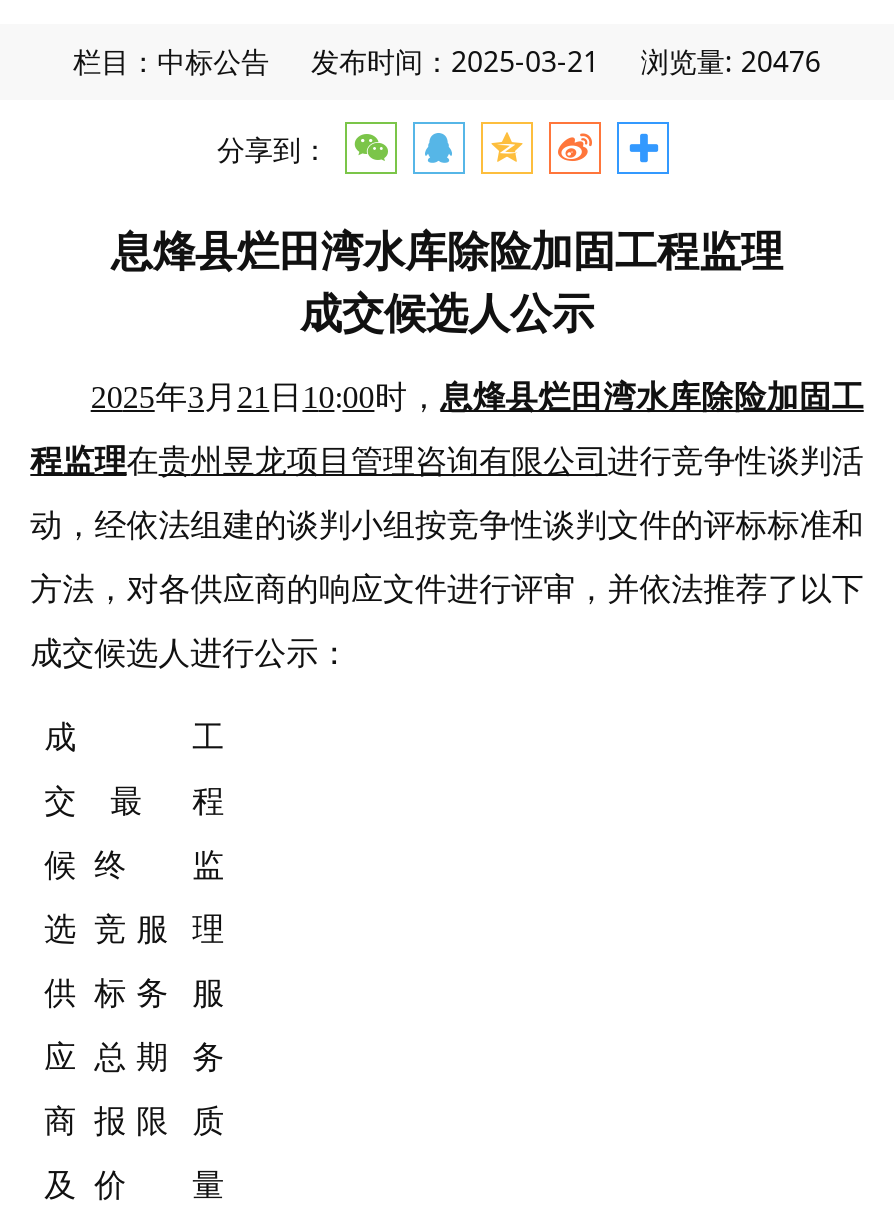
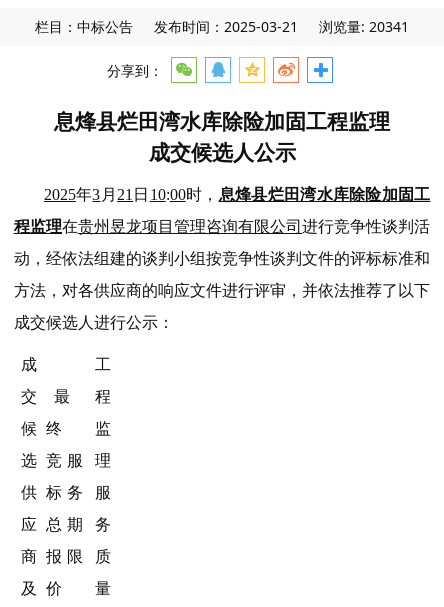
- 栏目：中标公告 发布时间：2025-03-21 浏览量: 20476
+ 栏目：中标公告 发布时间：2025-03-21 浏览量: 20341
